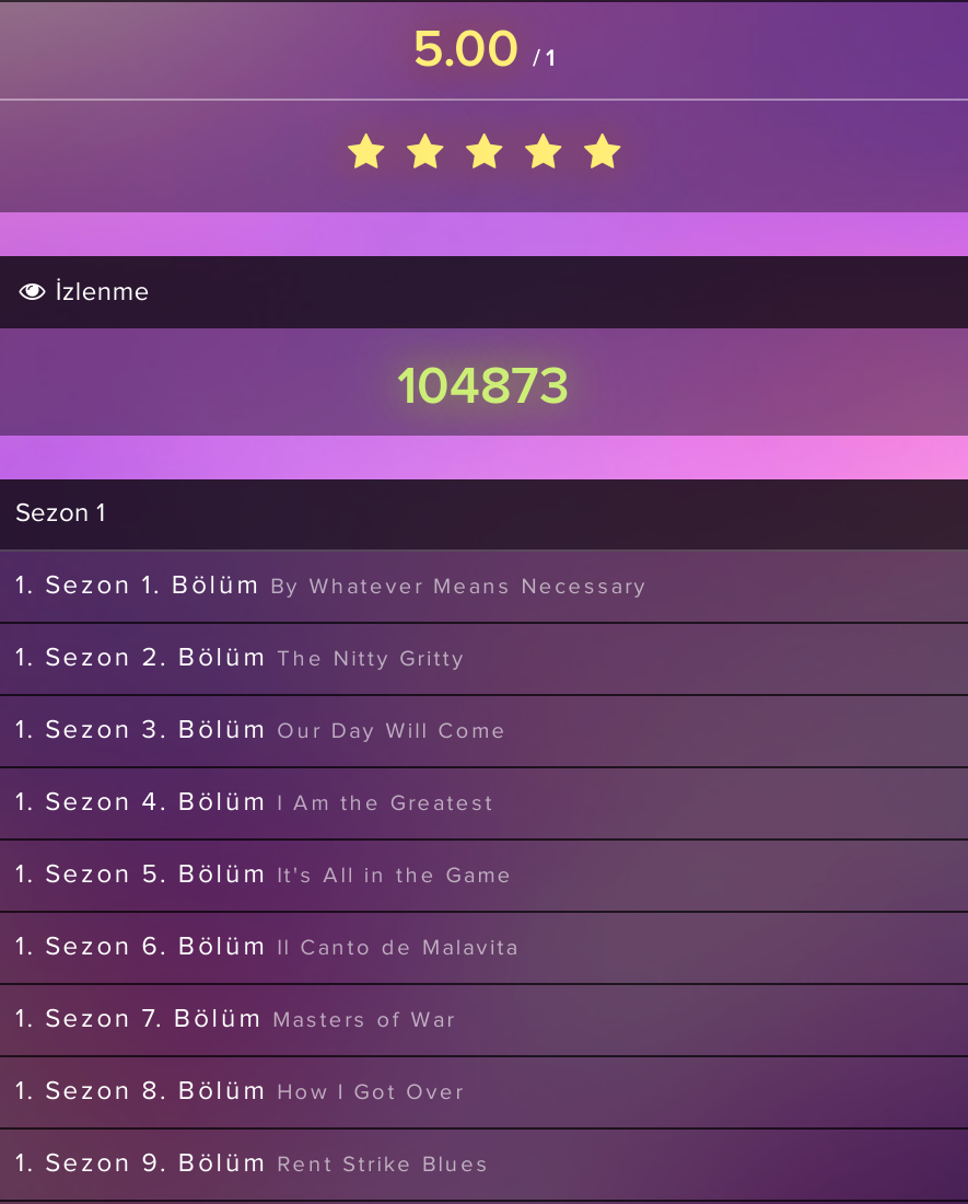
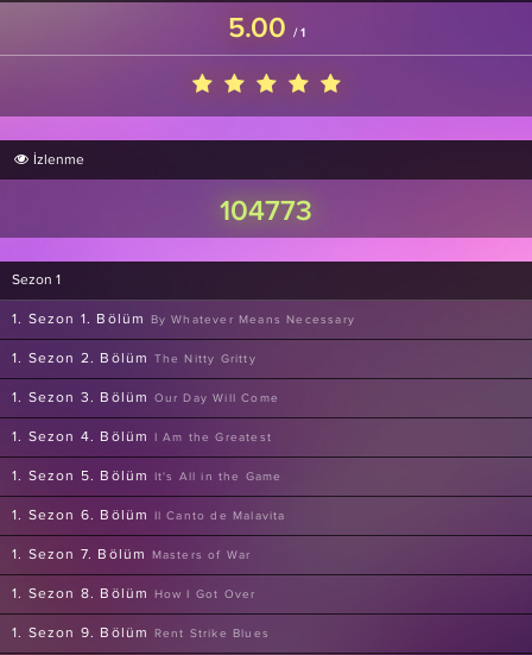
- 104873
+ 104773
